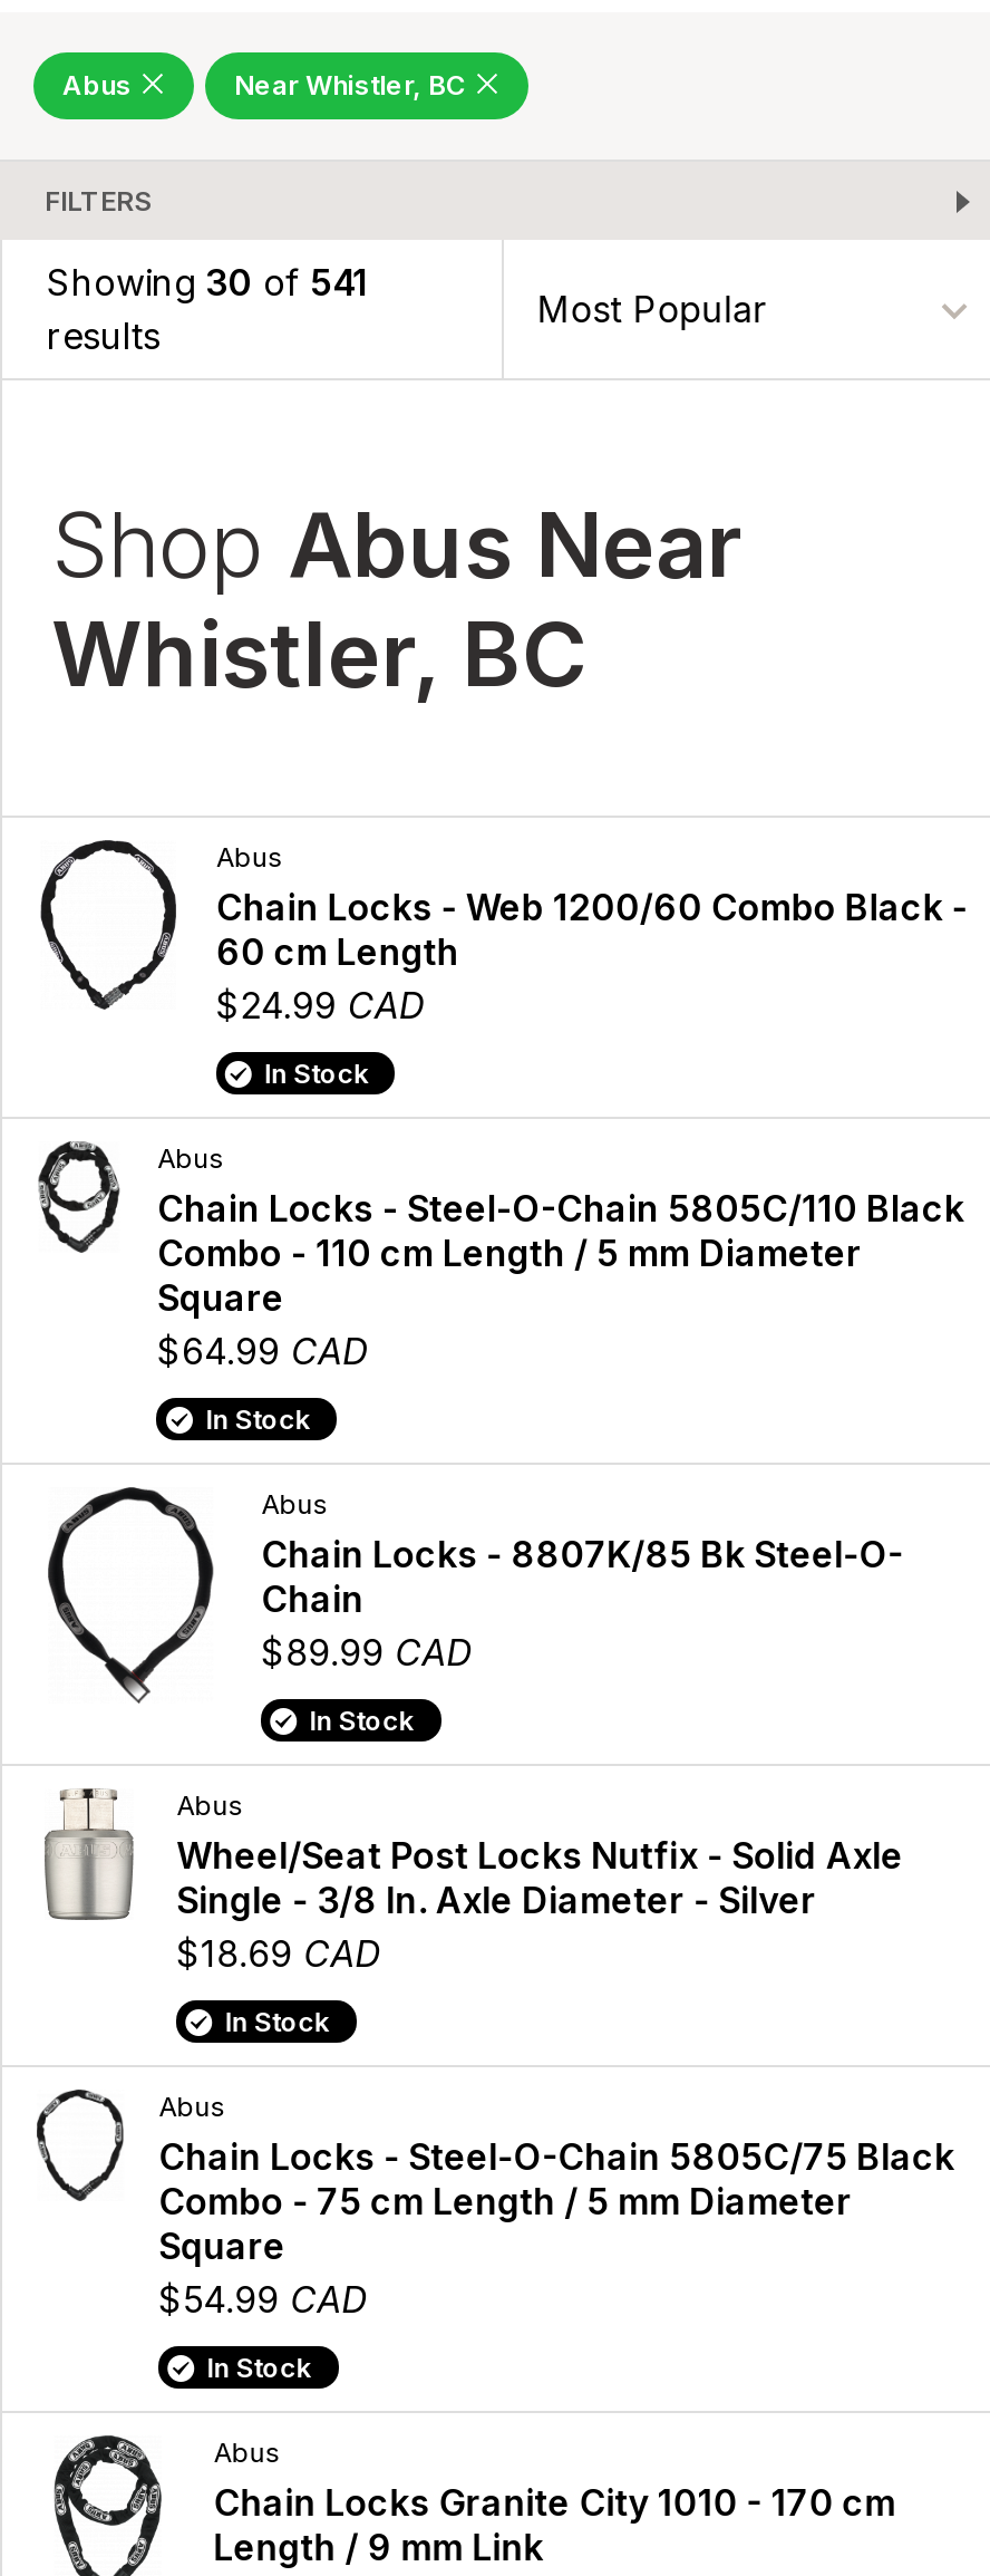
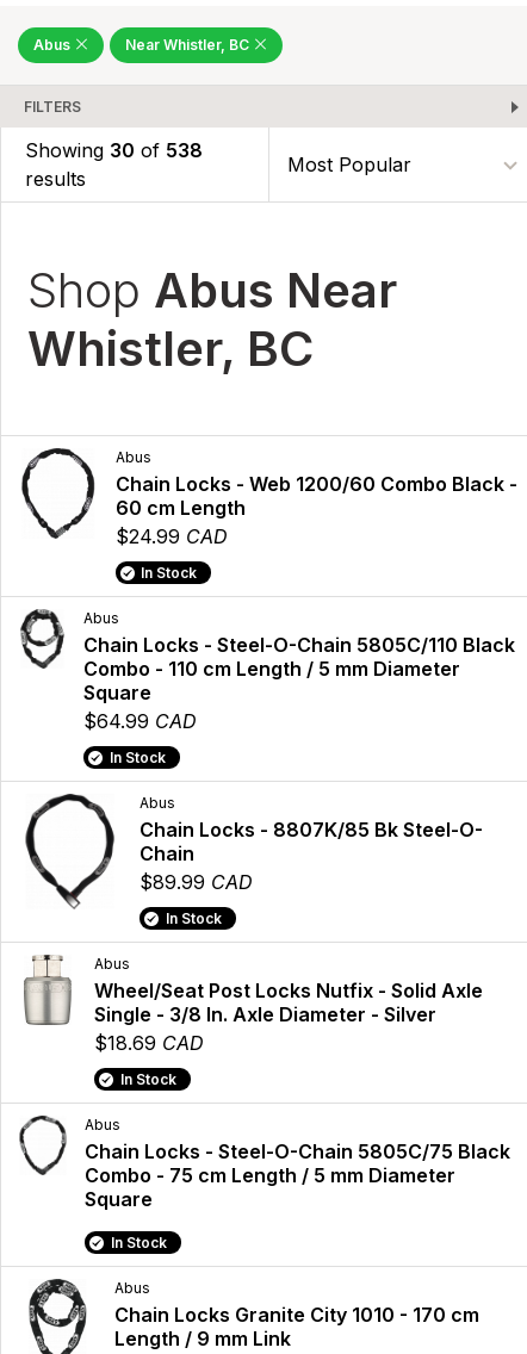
- Showing 30 of 541
+ Showing 30 of 538

- $54.99 CAD
